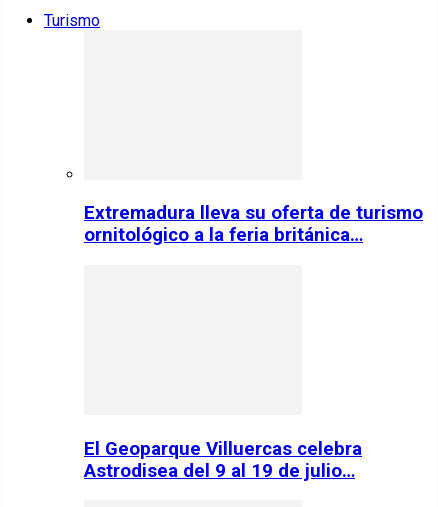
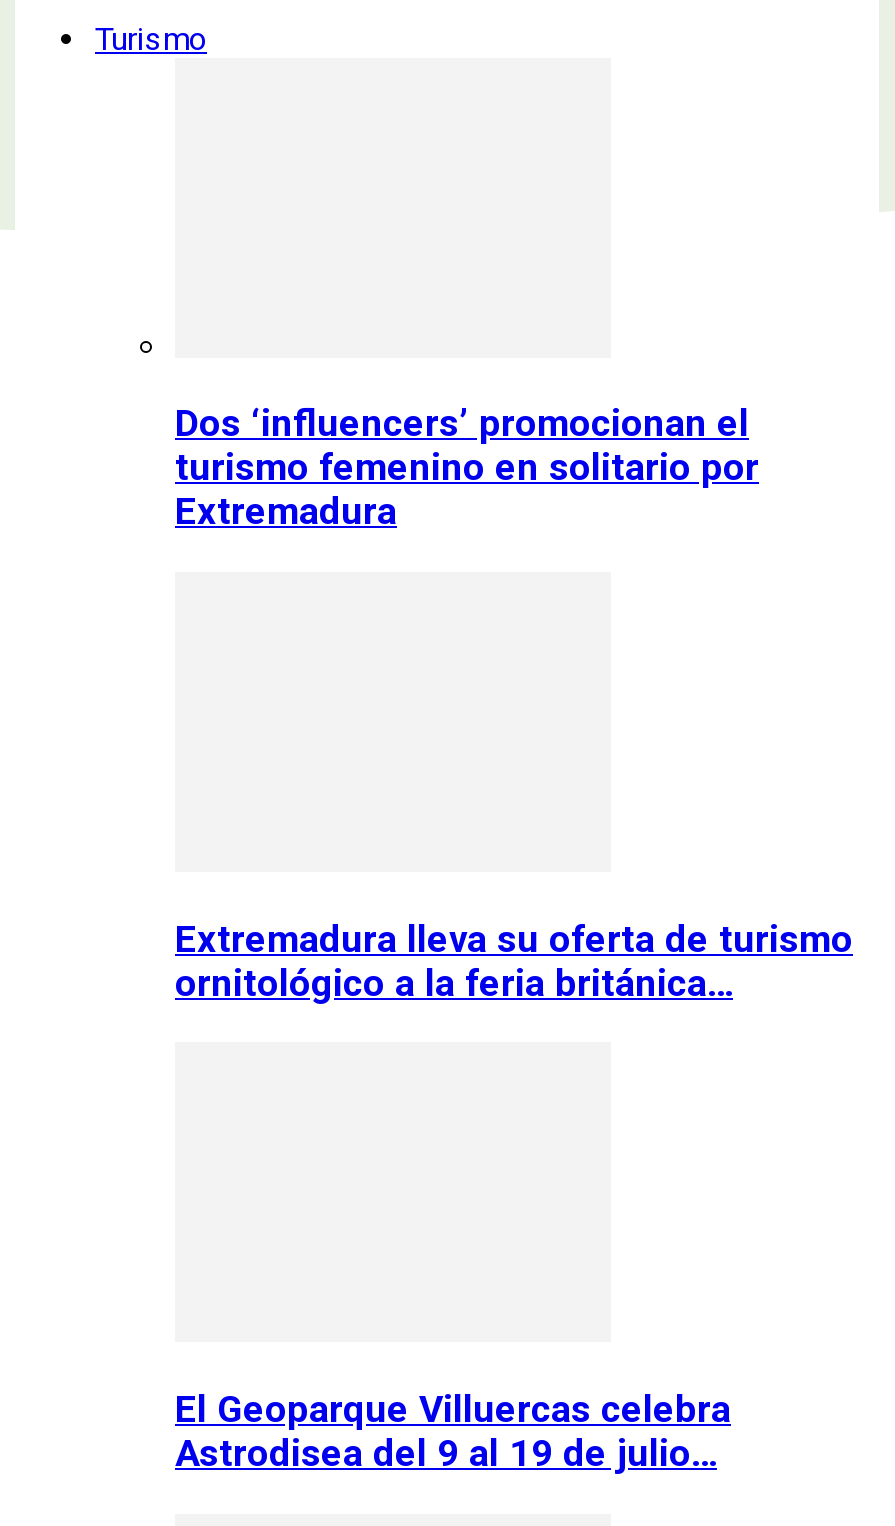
+ Dos ‘influencers’ promocionan el
+ turismo femenino en solitario por
+ Extremadura
